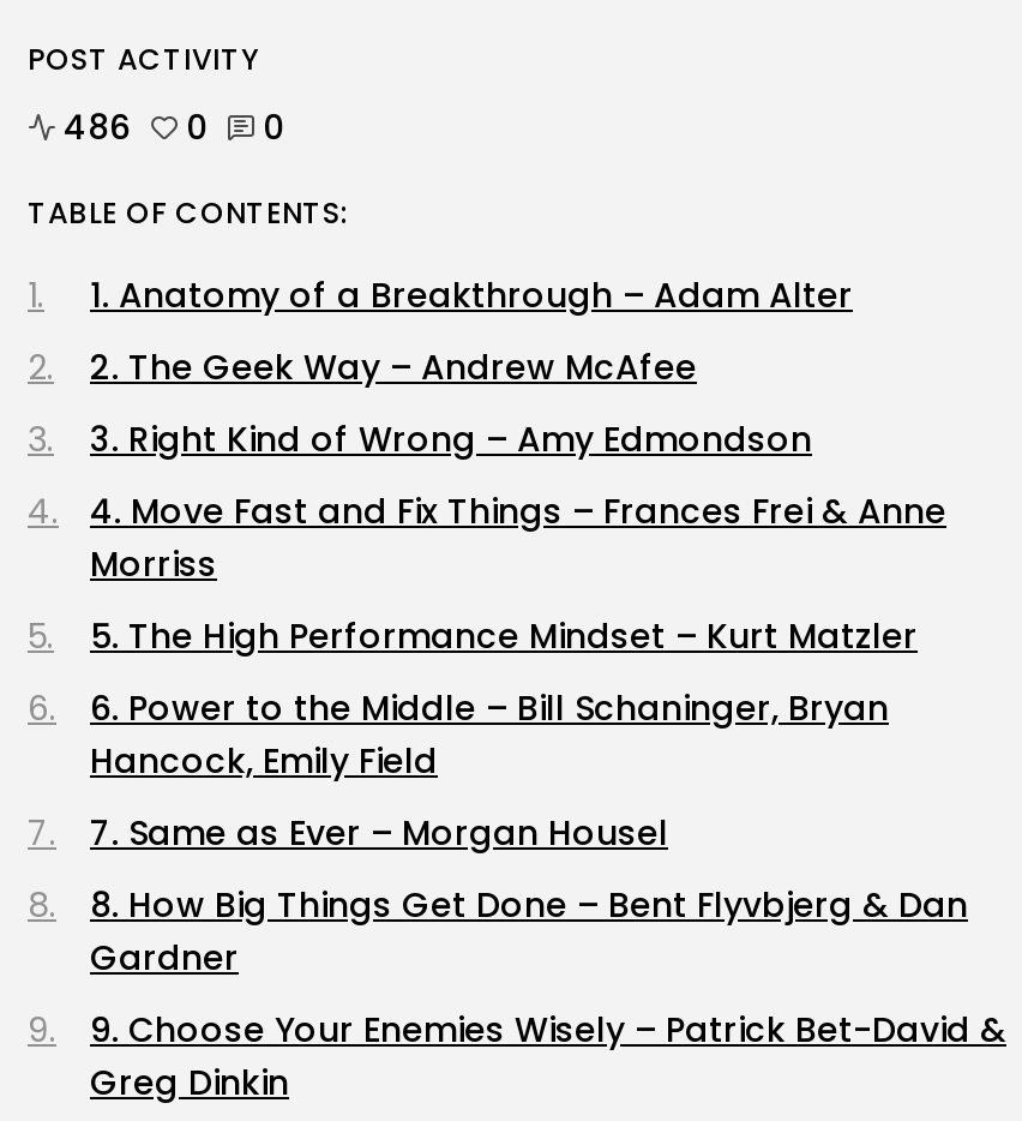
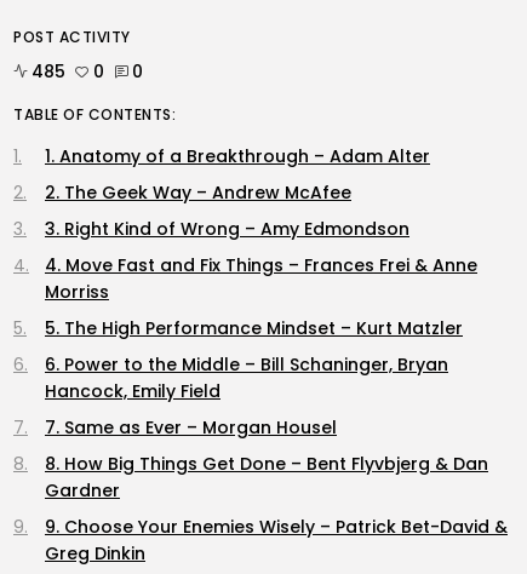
- 486 0 0
+ 485 0 0
